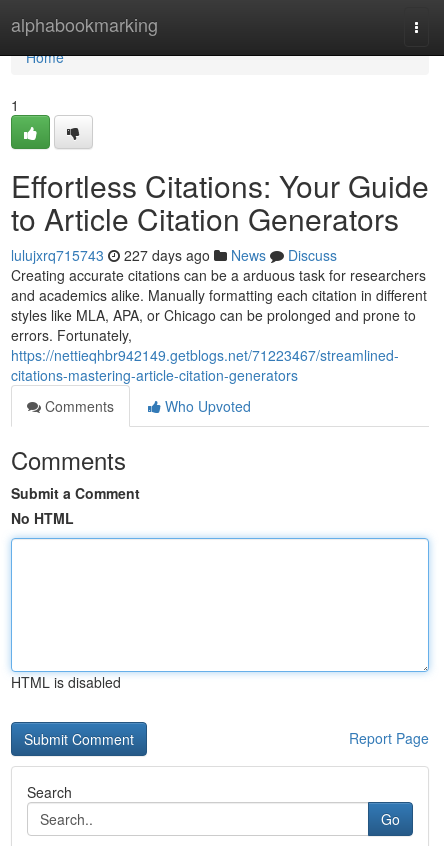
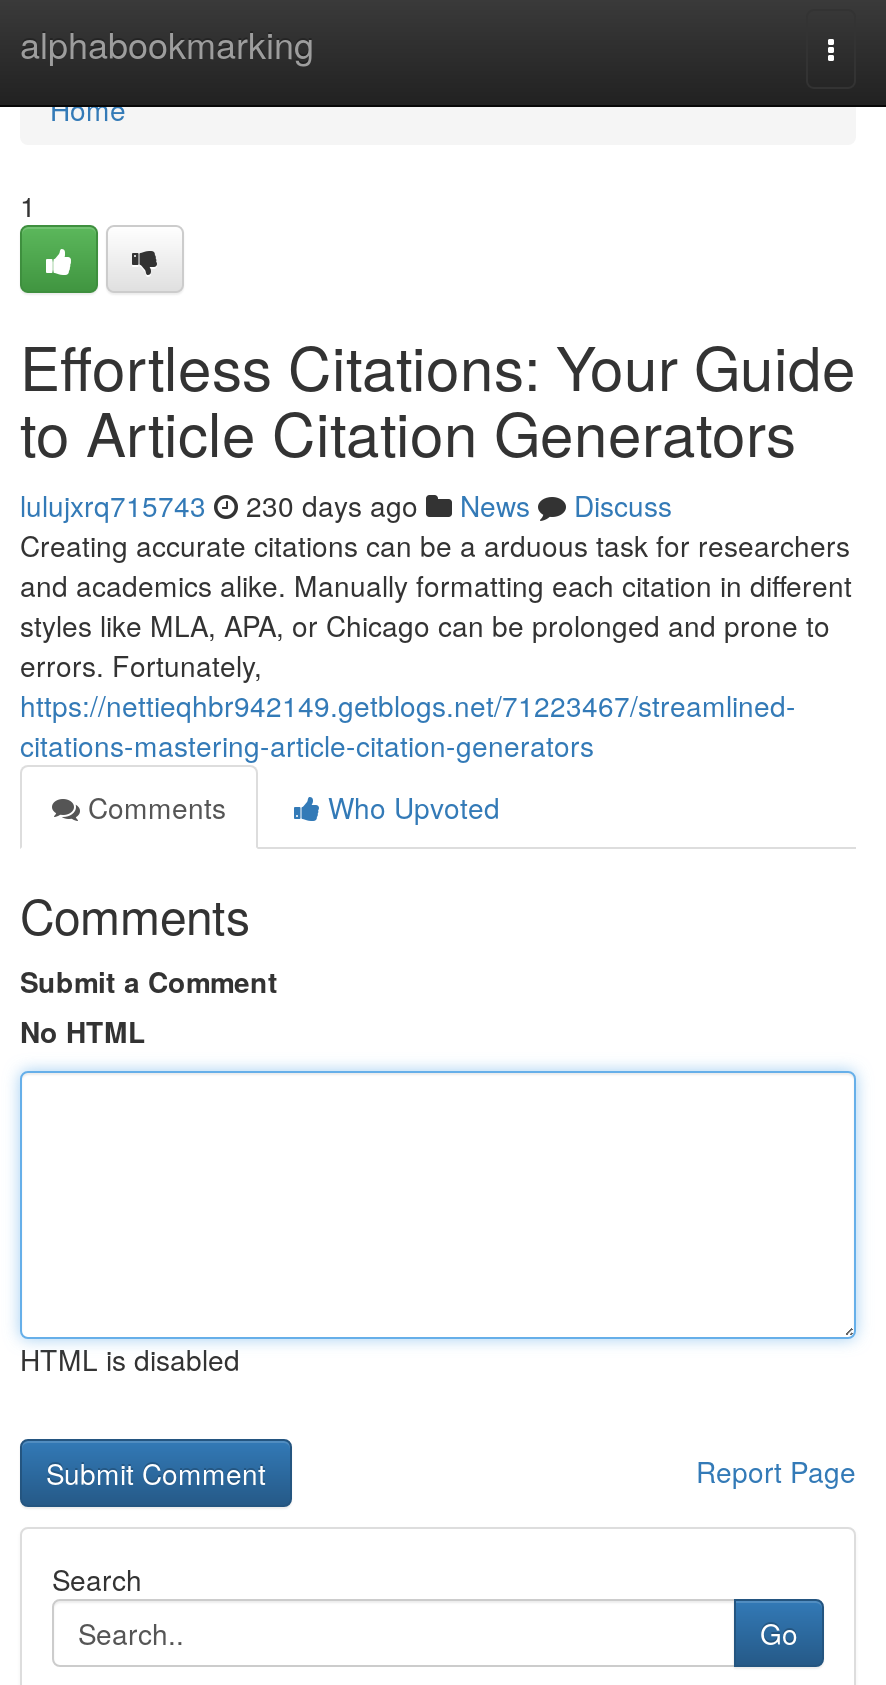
- lulujxrq715743 227 days ago News Discuss
+ lulujxrq715743 230 days ago News Discuss
